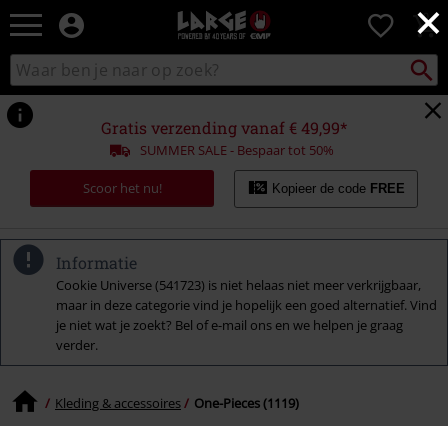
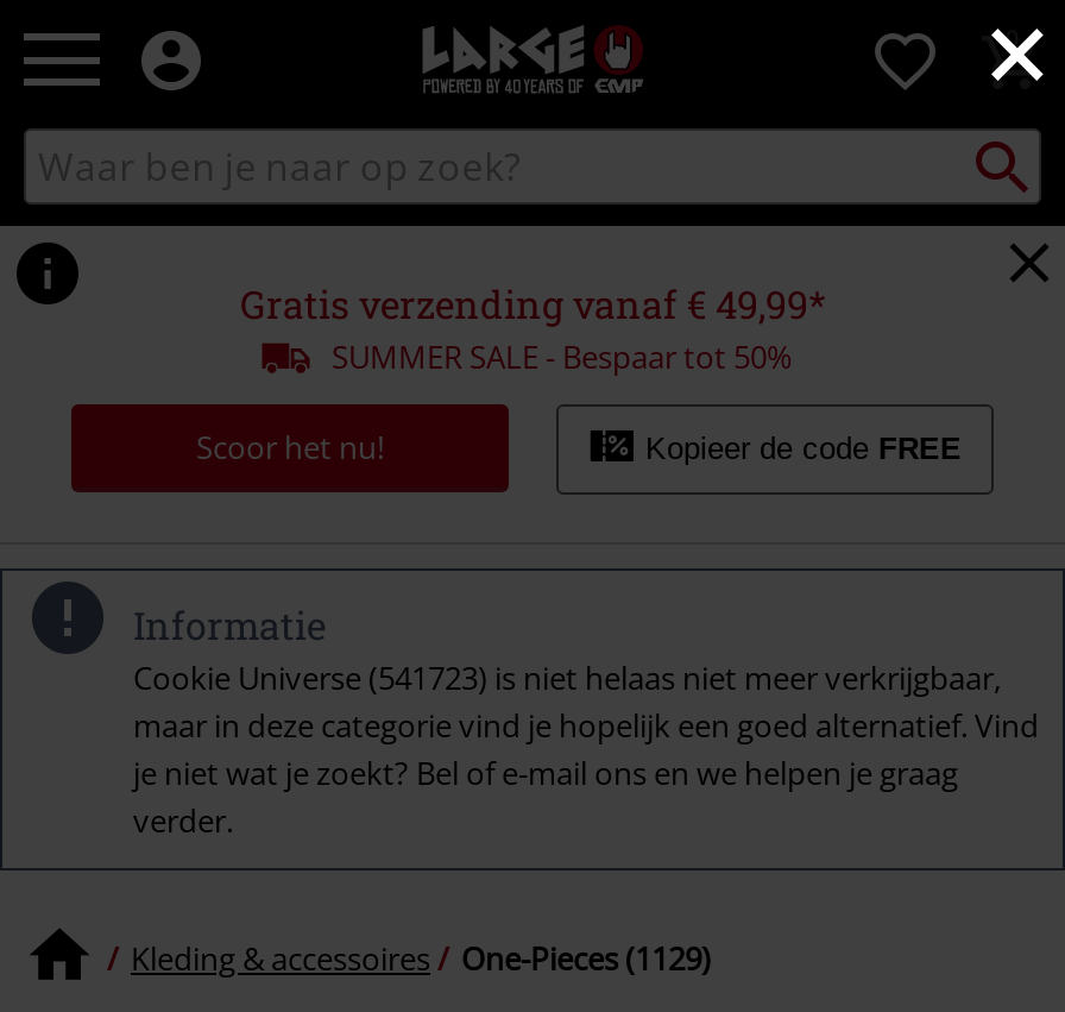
- Kleding & accessoires One-Pieces (1119)
+ Kleding & accessoires One-Pieces (1129)
